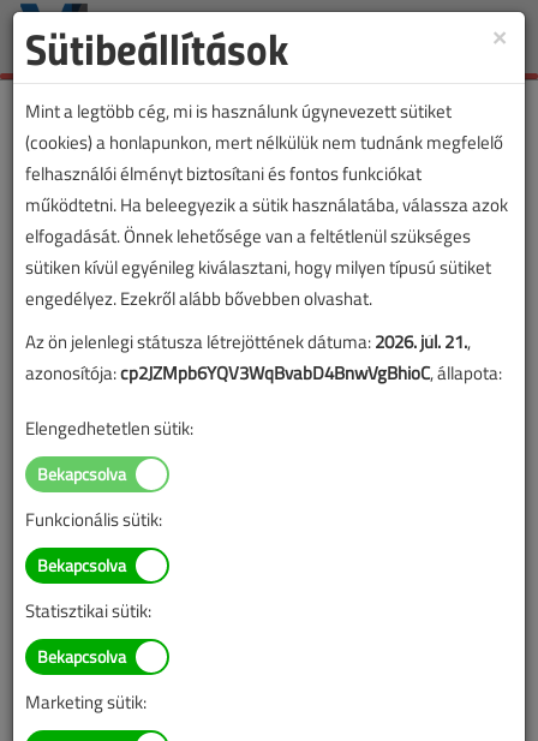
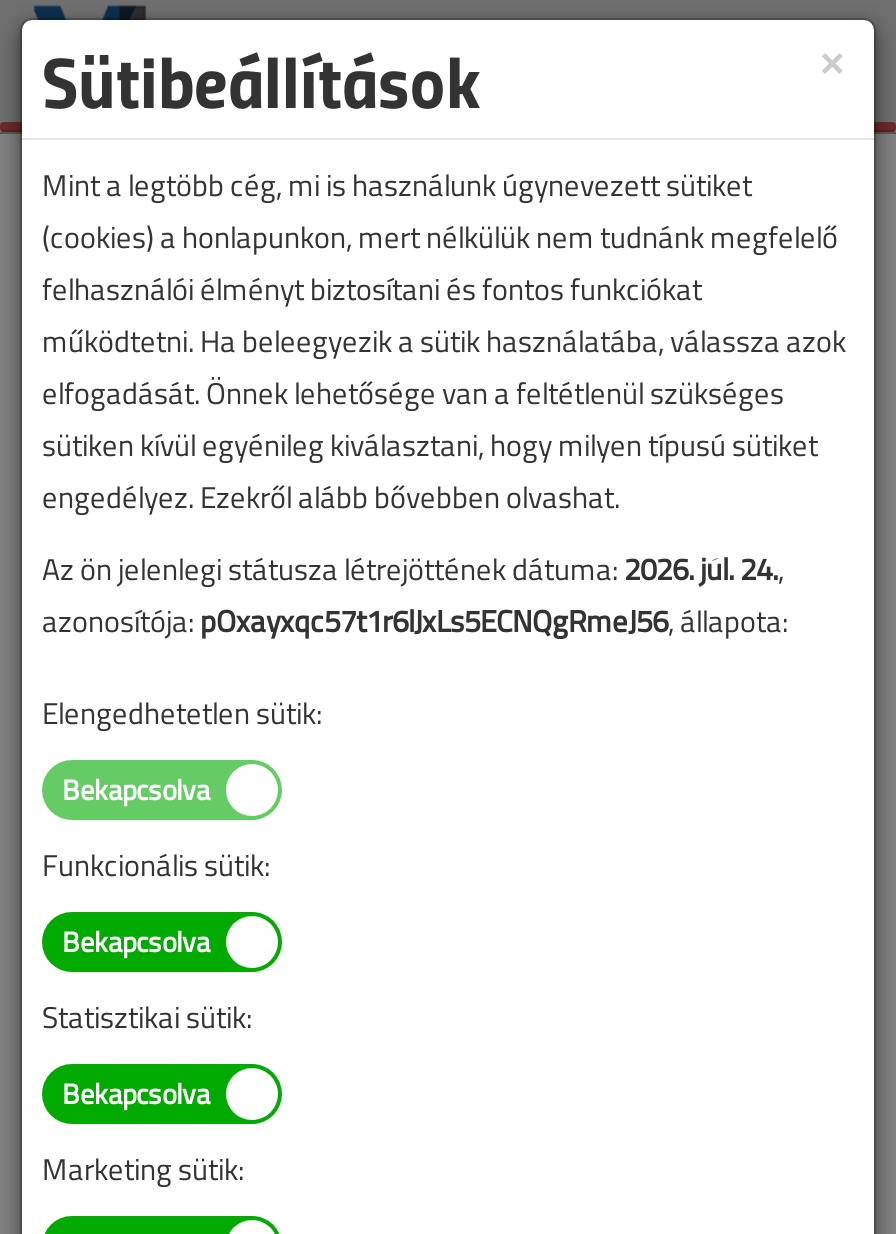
- Az ön jelenlegi státusza létrejöttének dátuma: 2026. júl. 21.,
+ Az ön jelenlegi státusza létrejöttének dátuma: 2026. júl. 24.,

- azonosítója: cp2JZMpb6YQV3WqBvabD4BnwVgBhioC, állapota:
+ azonosítója: pOxayxqc57t1r6lJxLs5ECNQgRmeJ56, állapota:
